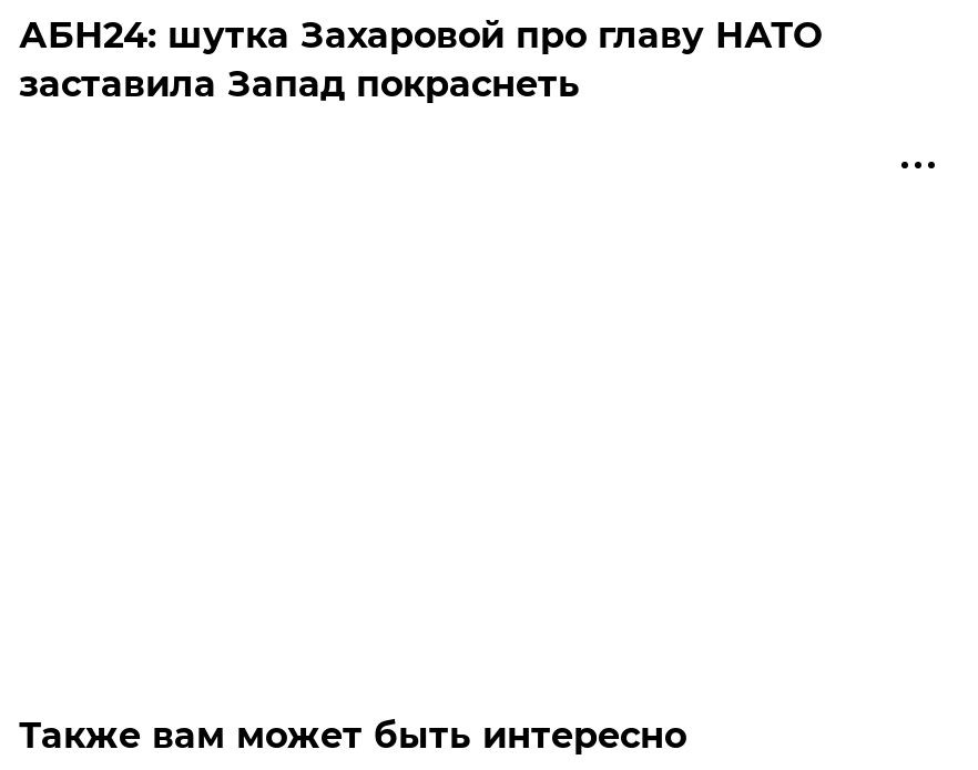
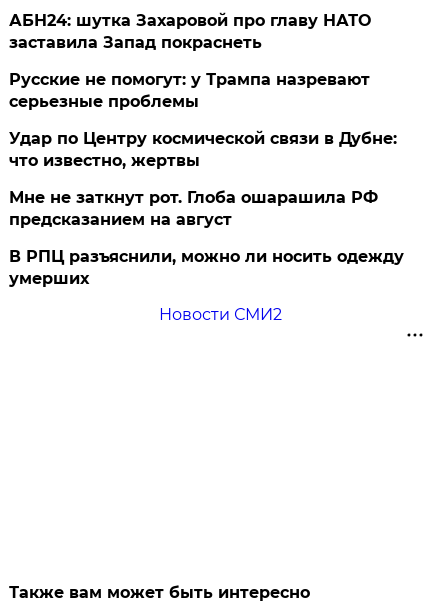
+ Русские не помогут: у Трампа назревают
+ серьезные проблемы
+ Удар по Центру космической связи в Дубне:
+ что известно, жертвы
+ Мне не заткнут рот. Глоба ошарашила РФ
+ предсказанием на август
+ В РПЦ разъяснили, можно ли носить одежду
+ умерших
+ Новости СМИ2
